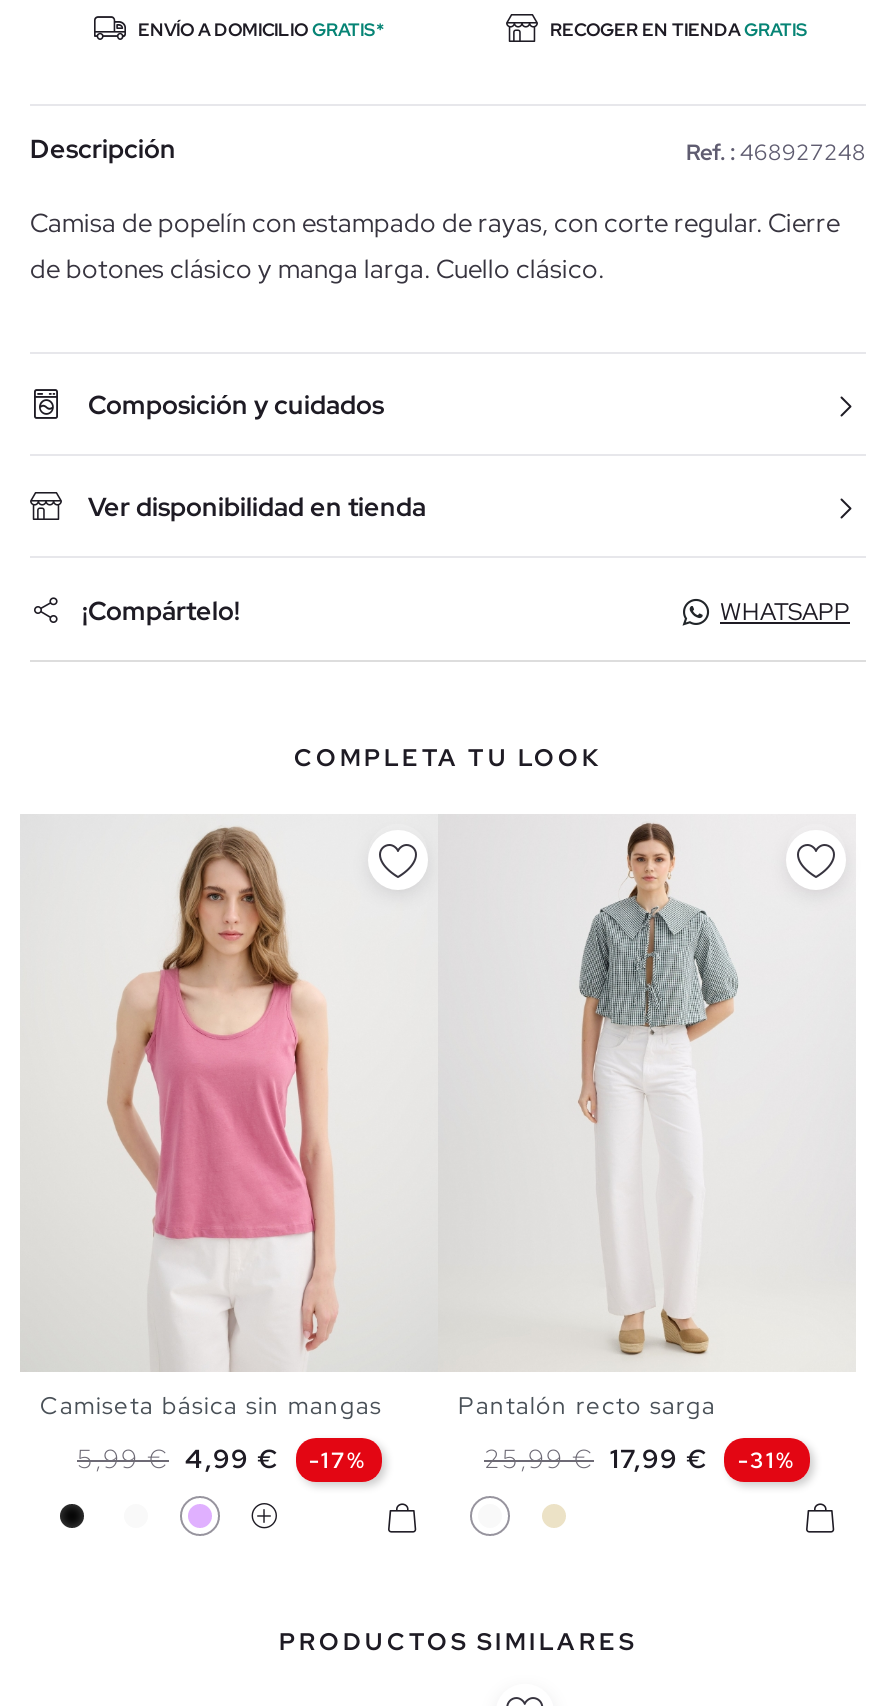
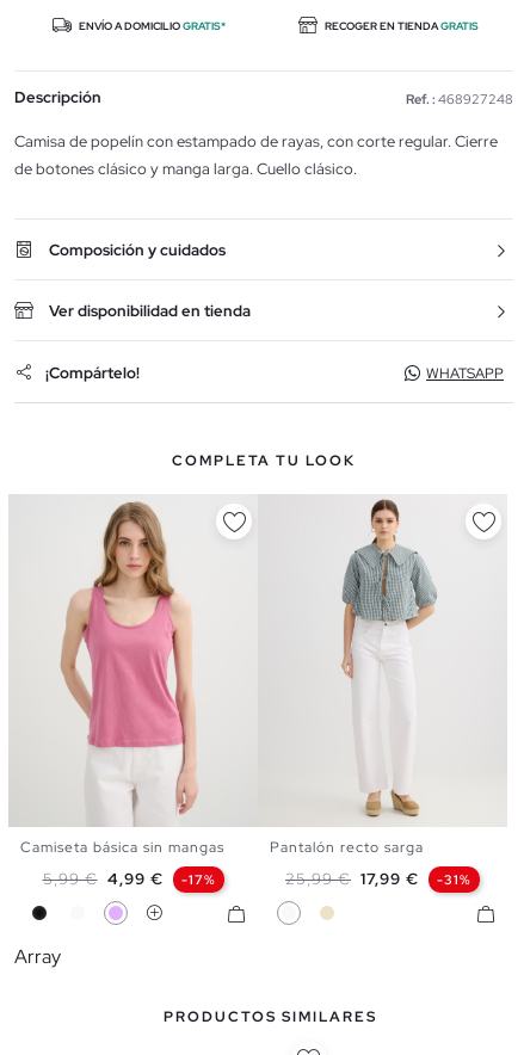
+ Array
